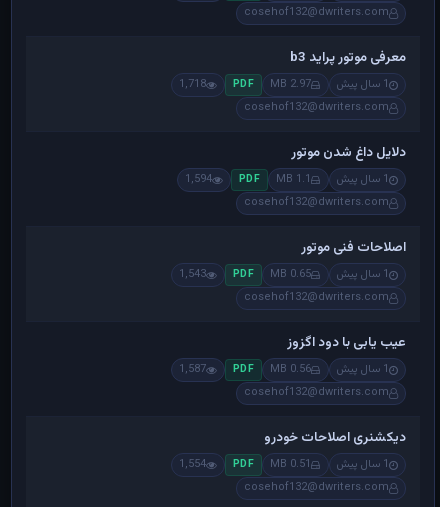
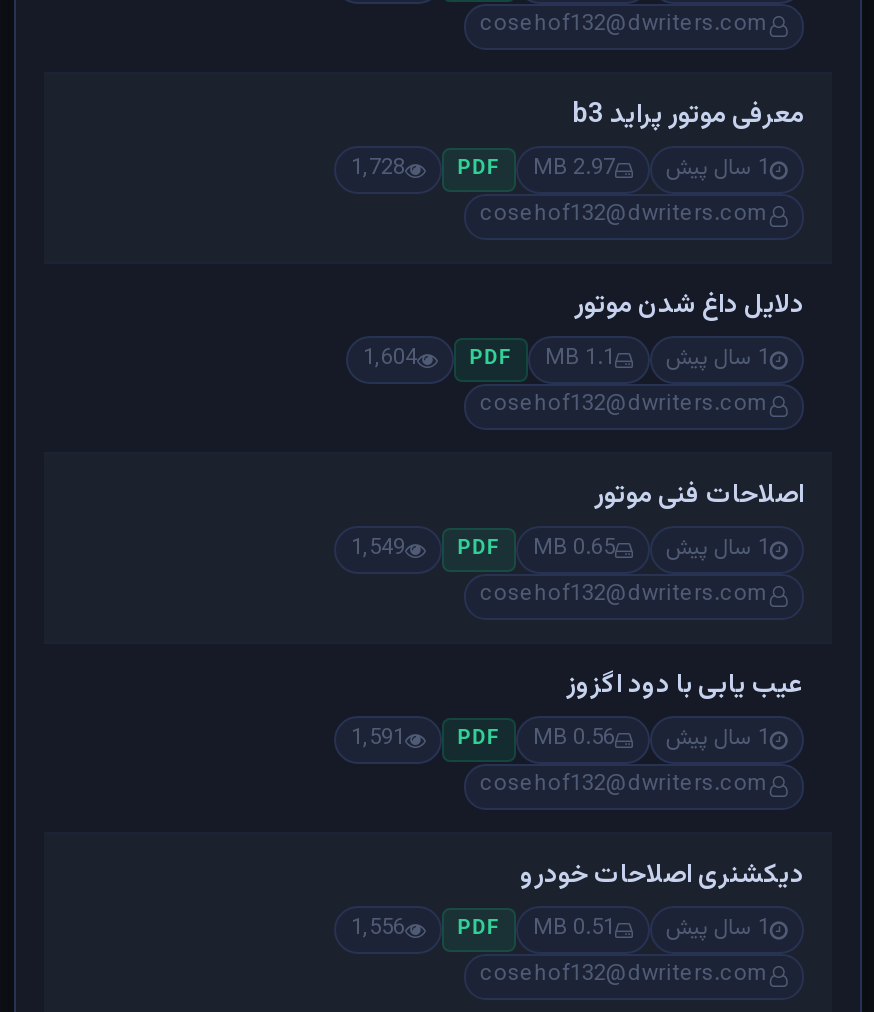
- 1,718 PDF
+ 1,728 PDF

- 1,594 PDF
+ 1,604 PDF

- 1,543 PDF
+ 1,549 PDF

- 1,587 PDF
+ 1,591 PDF

- 1,554 PDF
+ 1,556 PDF
